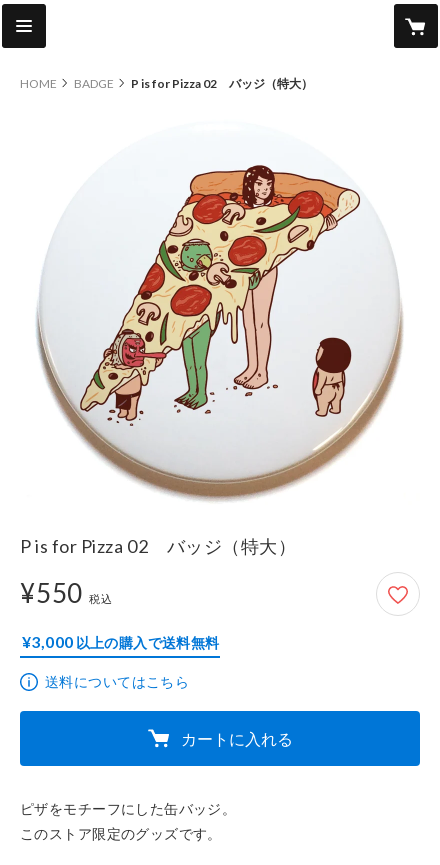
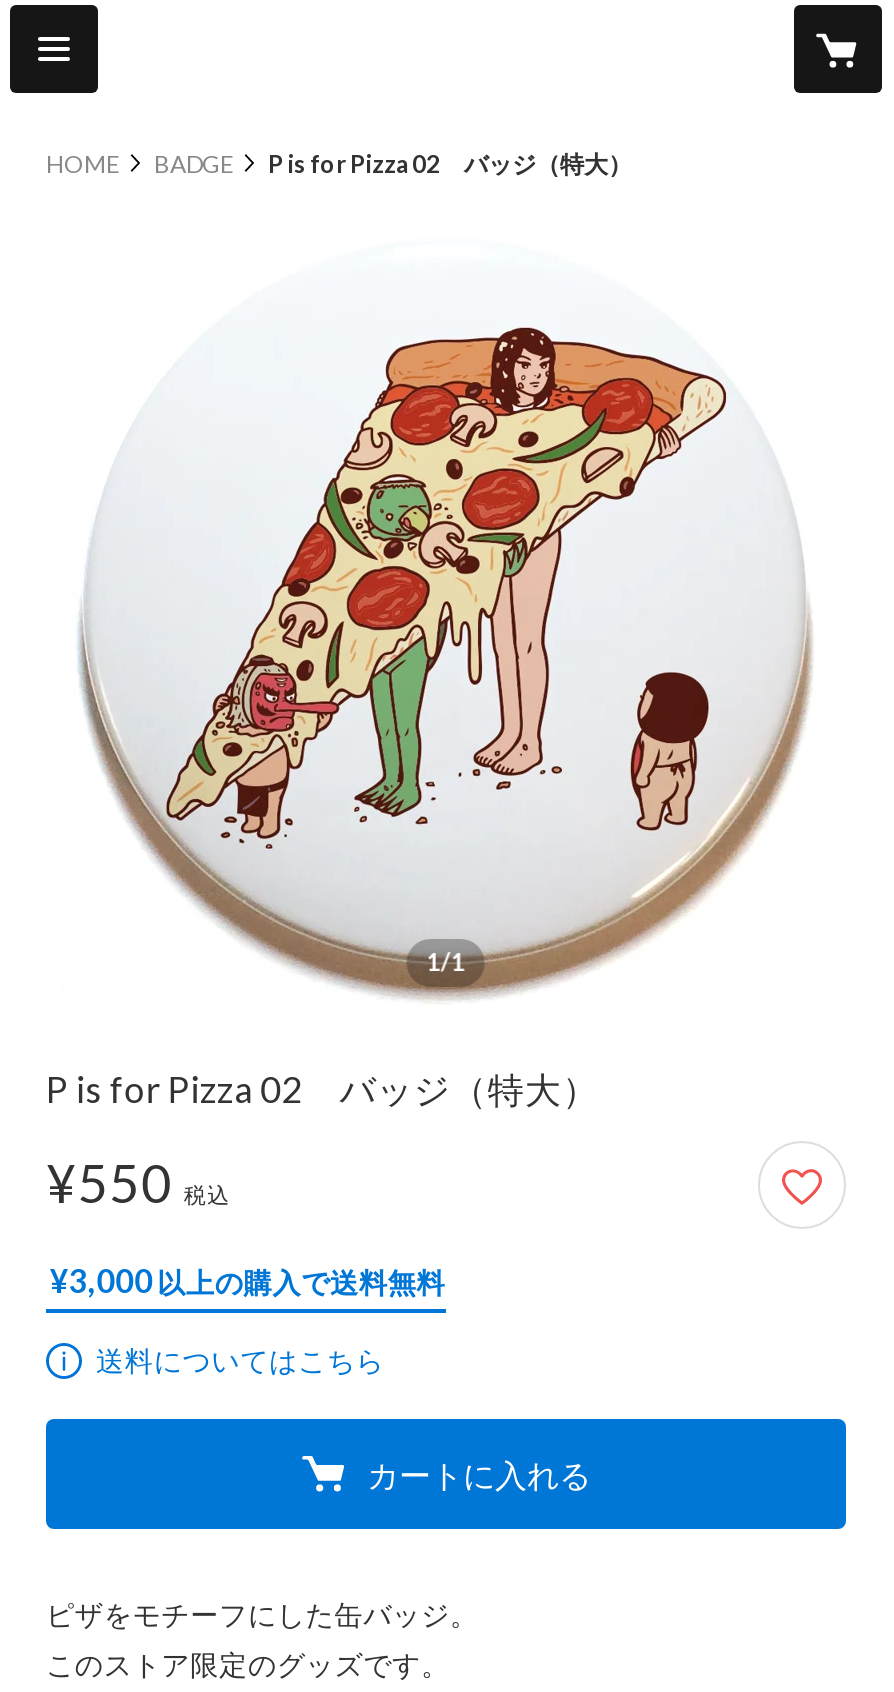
+ 1/1
